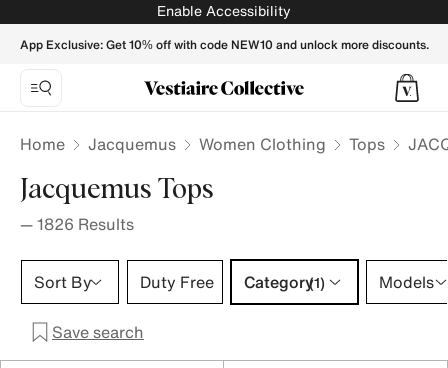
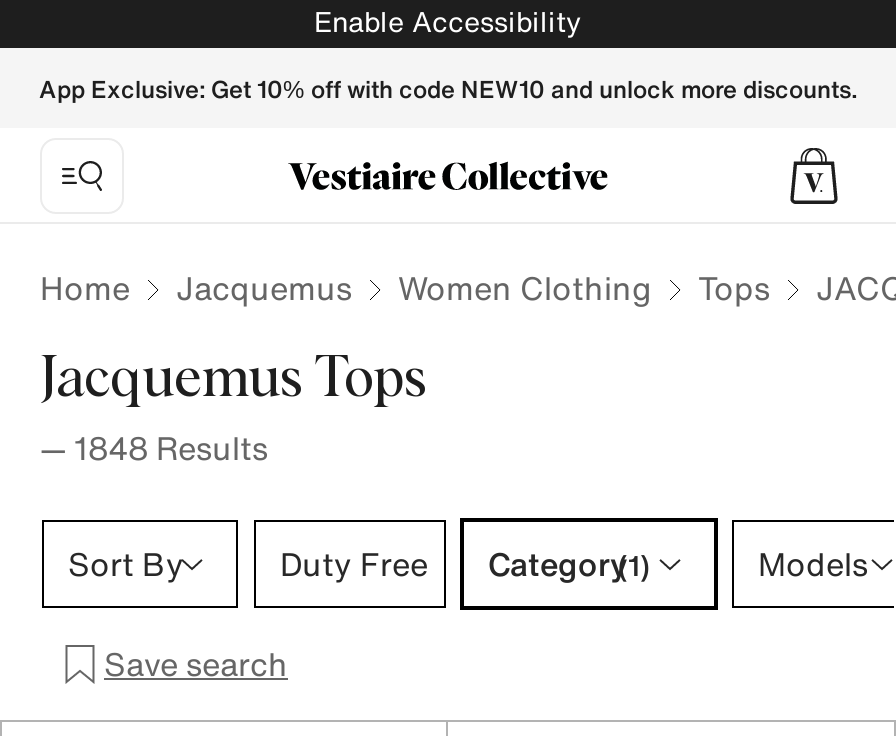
- — 1826 Results
+ — 1848 Results
